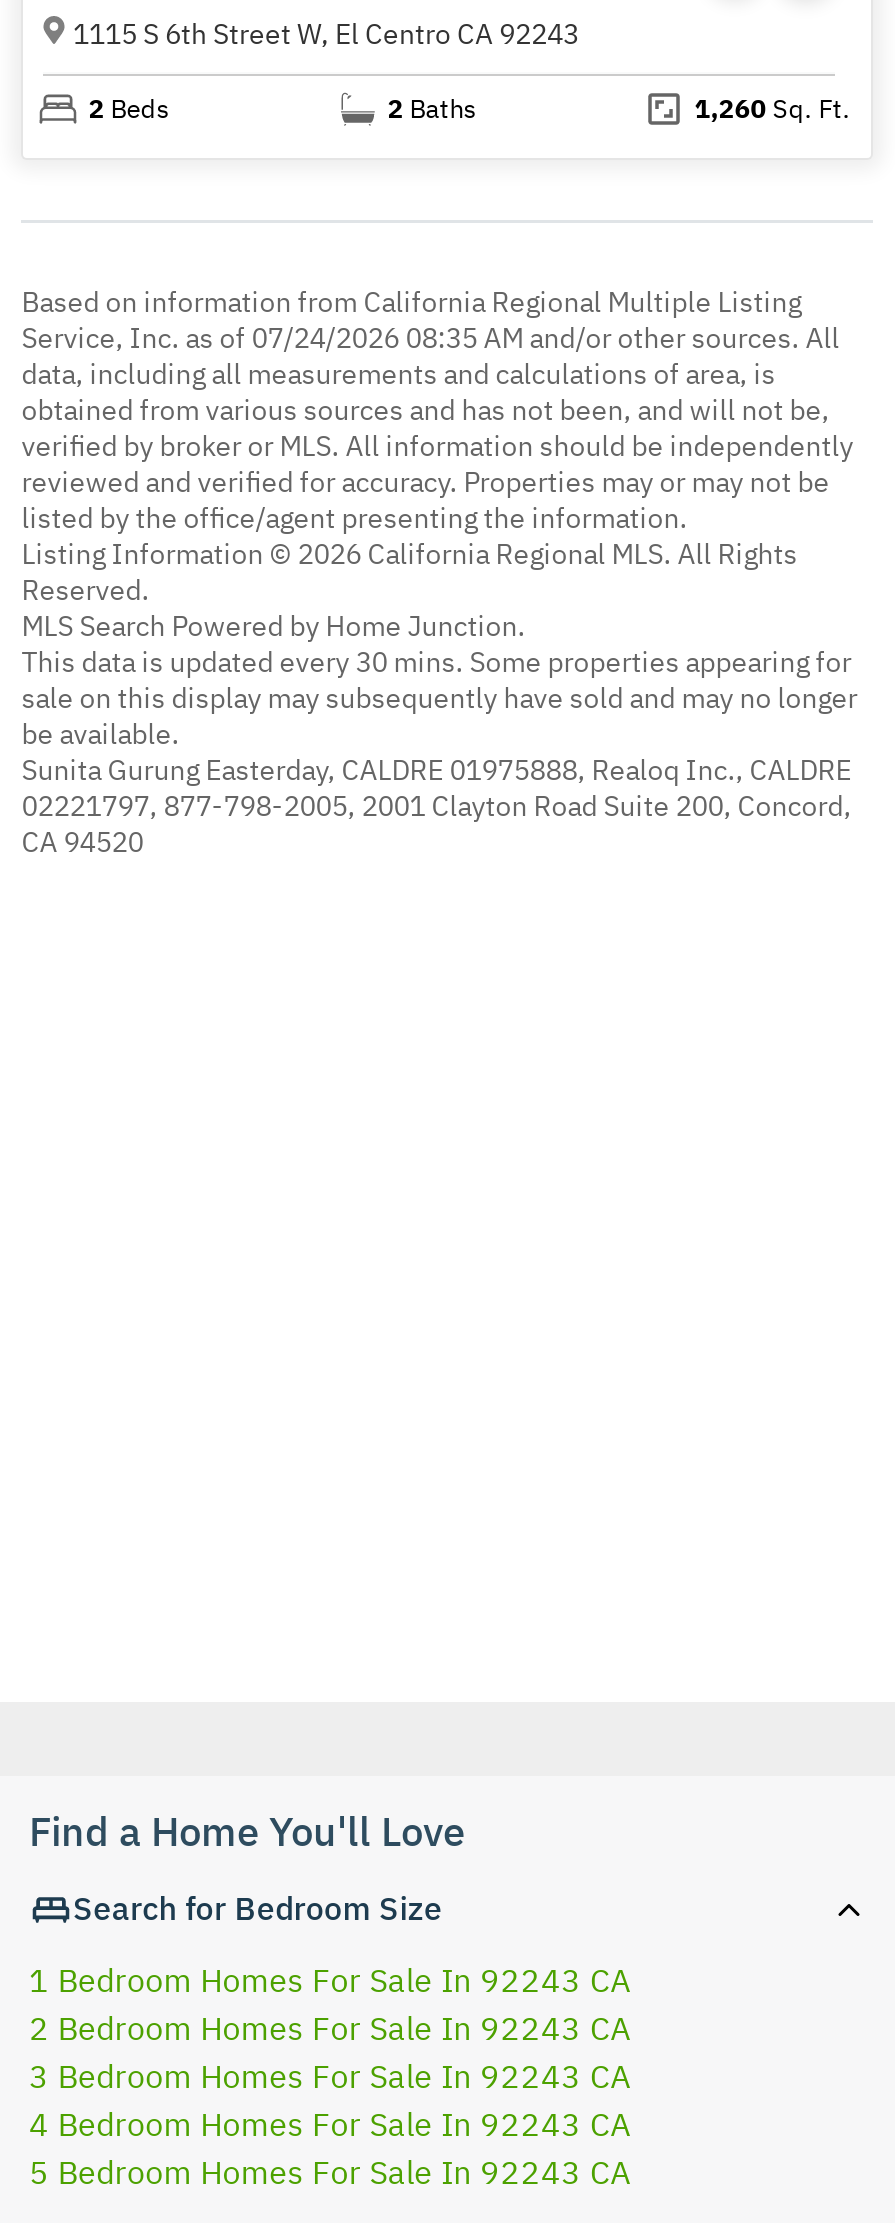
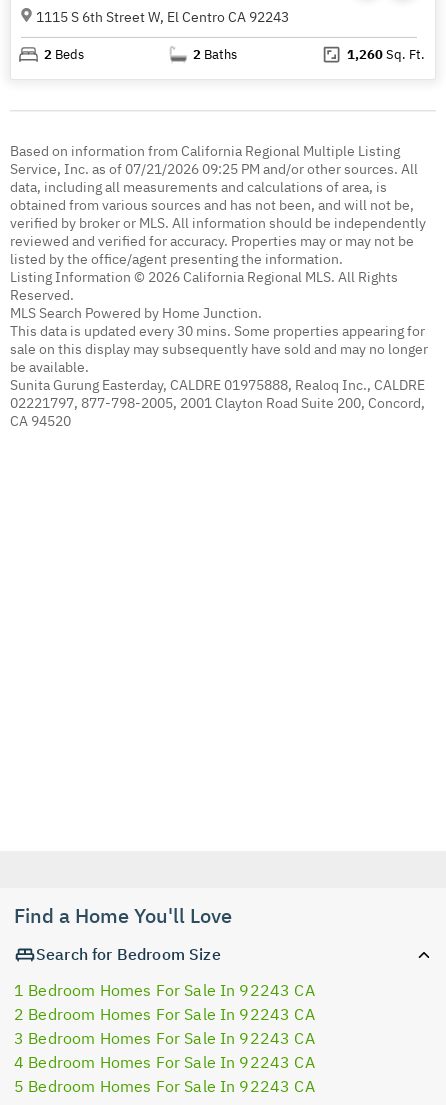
- Service, Inc. as of 07/24/2026 08:35 AM and/or other sources. All
+ Service, Inc. as of 07/21/2026 09:25 PM and/or other sources. All
